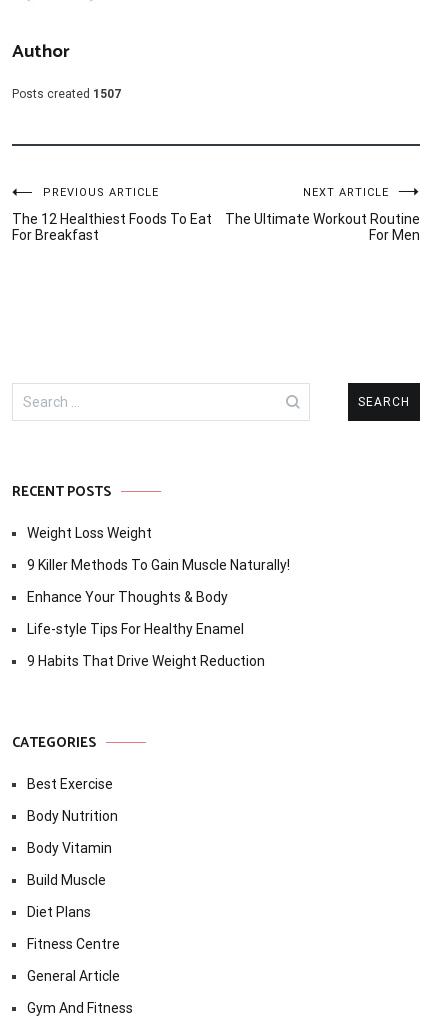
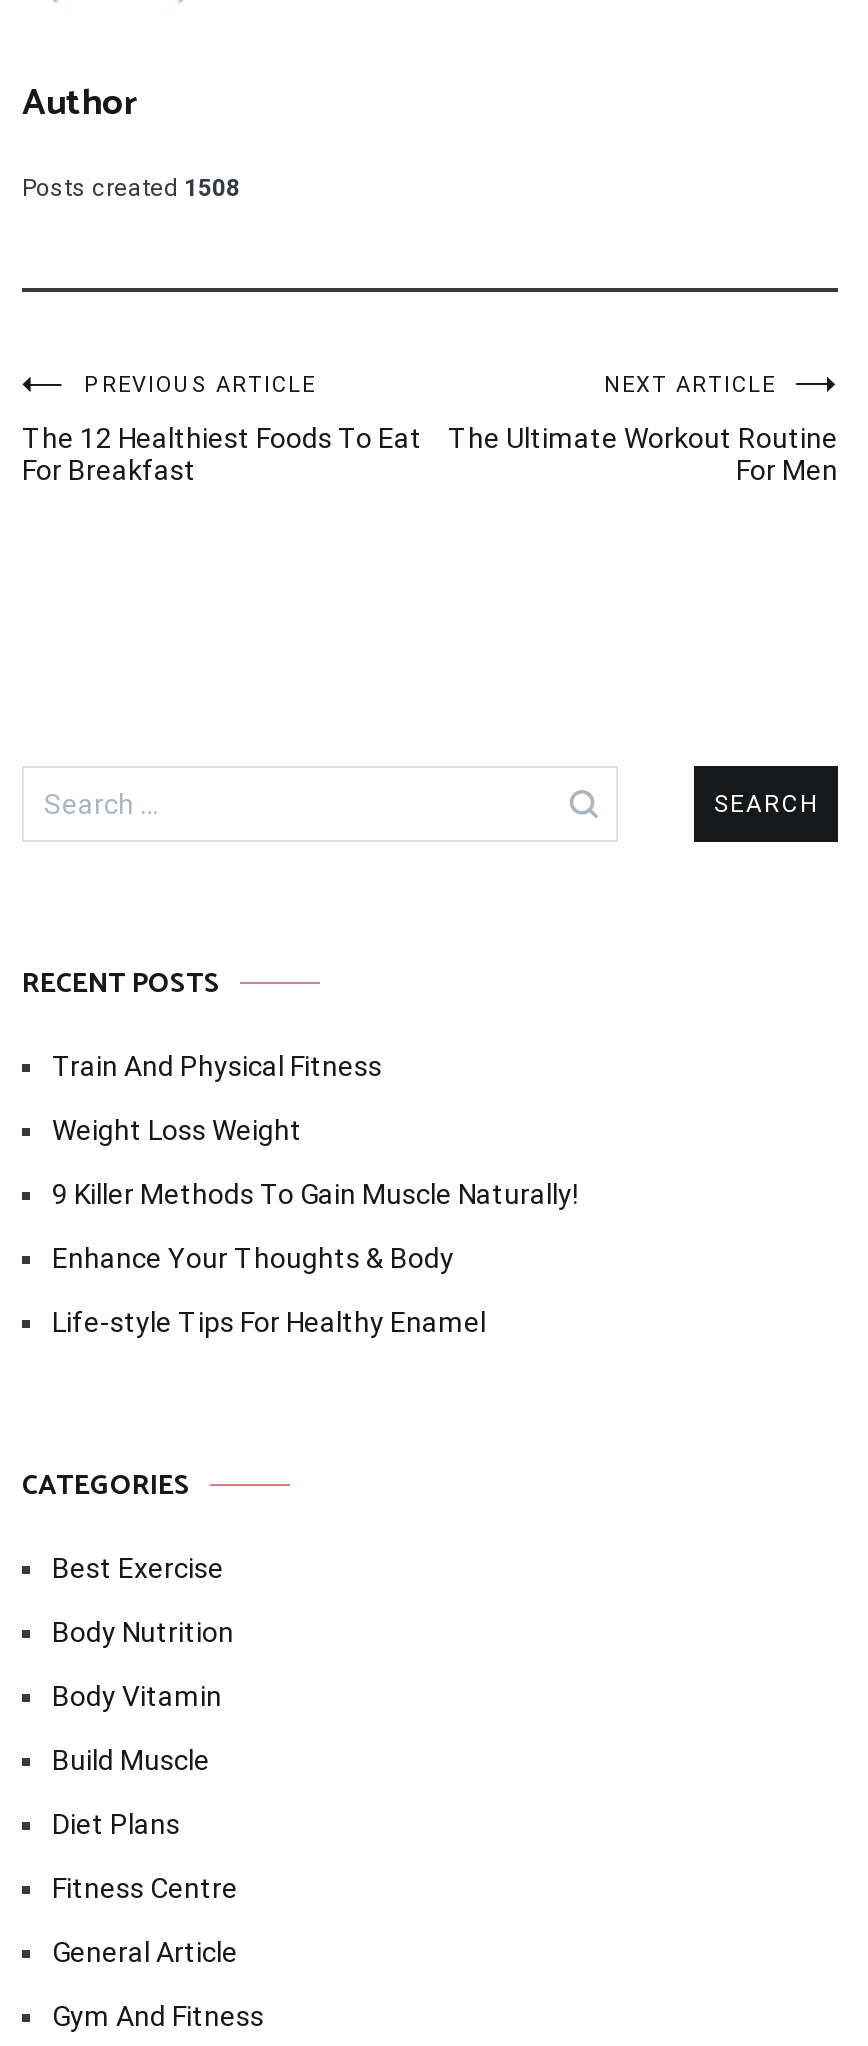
- Posts created 1507
+ Posts created 1508

+ Train And Physical Fitness

moved down: Weight Loss Weight | 9 Killer Methods To Gain Muscle Naturally! | Enhance Your Thoughts & Body | Life-style Tips For Healthy Enamel

- 9 Habits That Drive Weight Reduction
